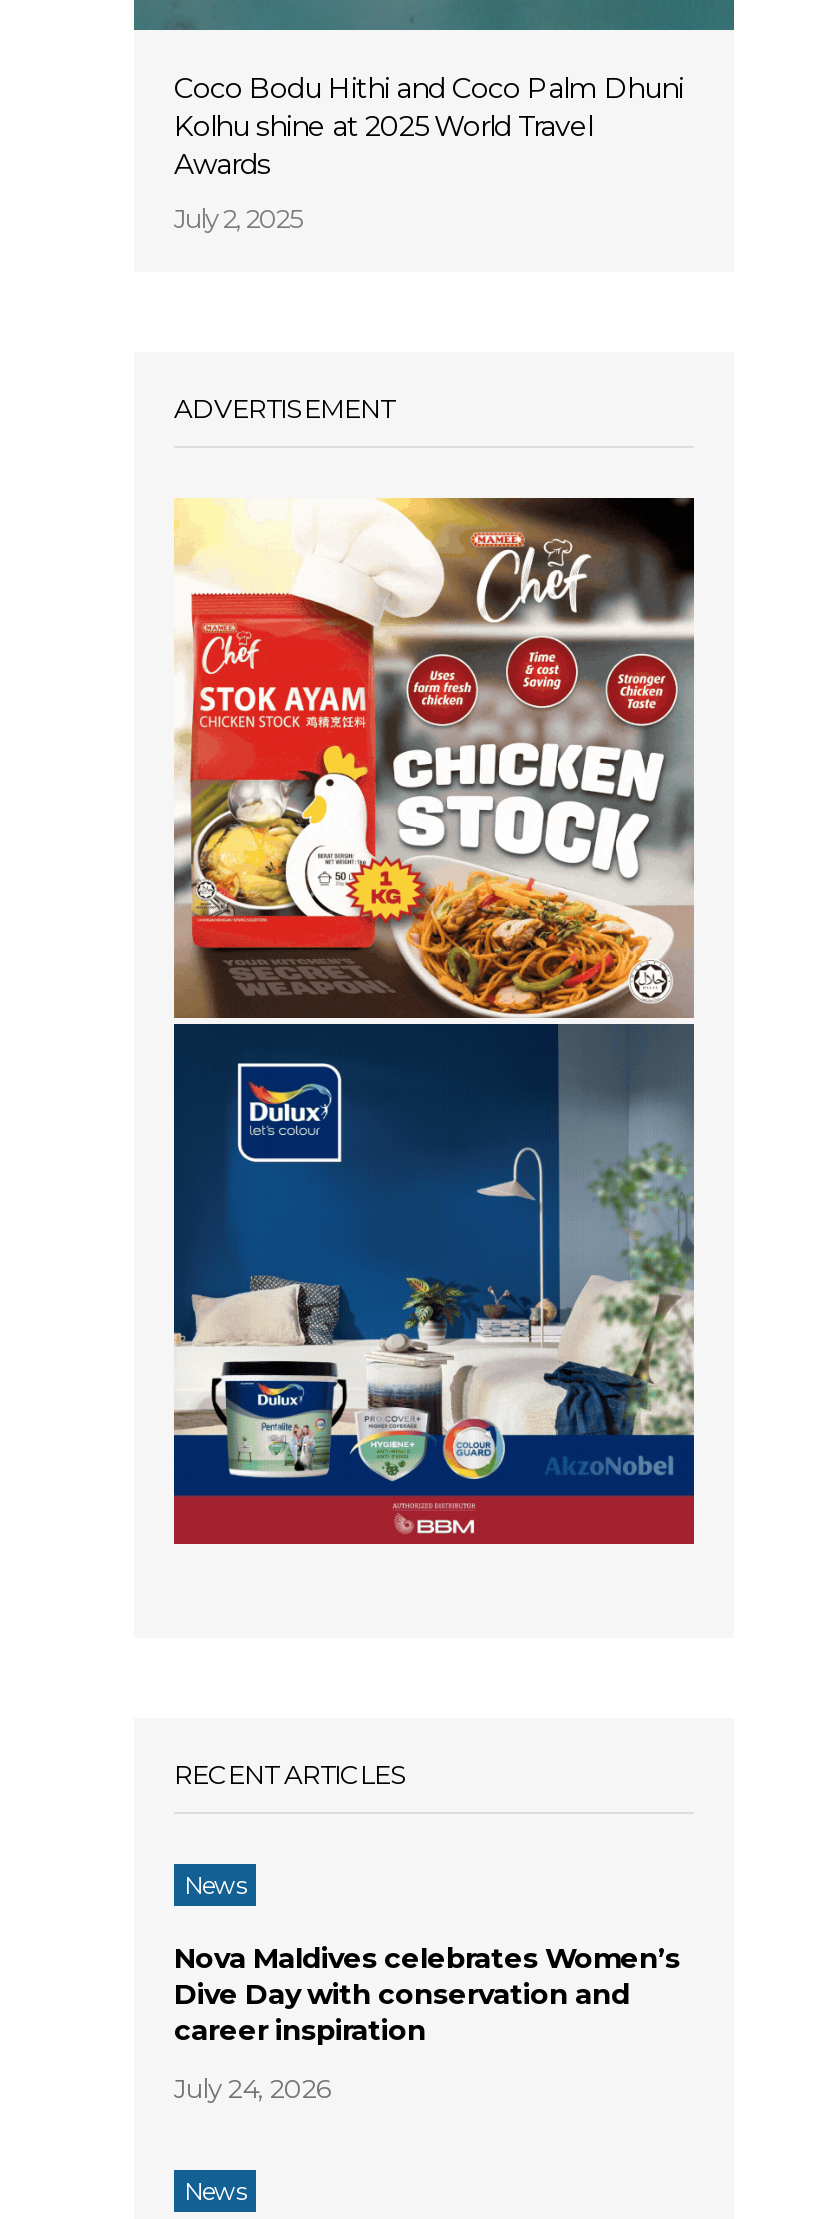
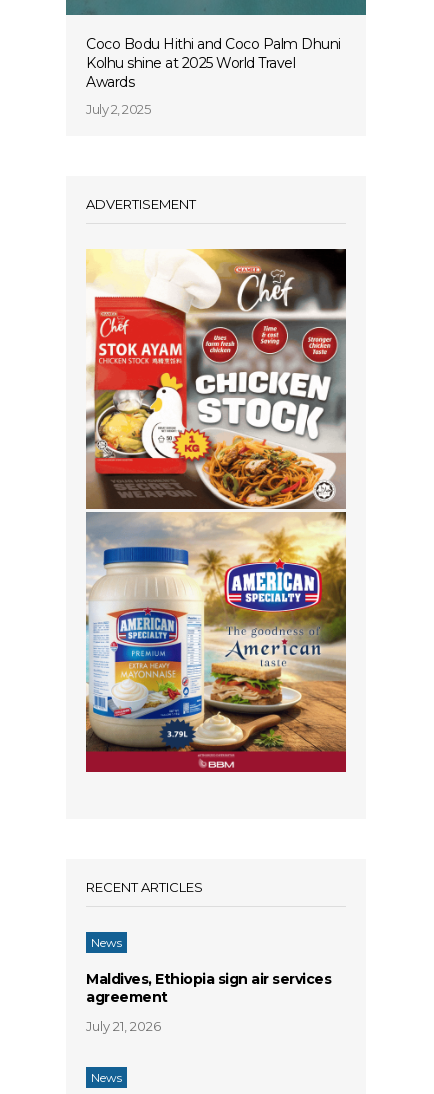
- [image]
+ [image]

- Nova Maldives celebrates Women’s
- Dive Day with conservation and
- career inspiration
+ Maldives, Ethiopia sign air services
+ agreement

- July 24, 2026
+ July 21, 2026
